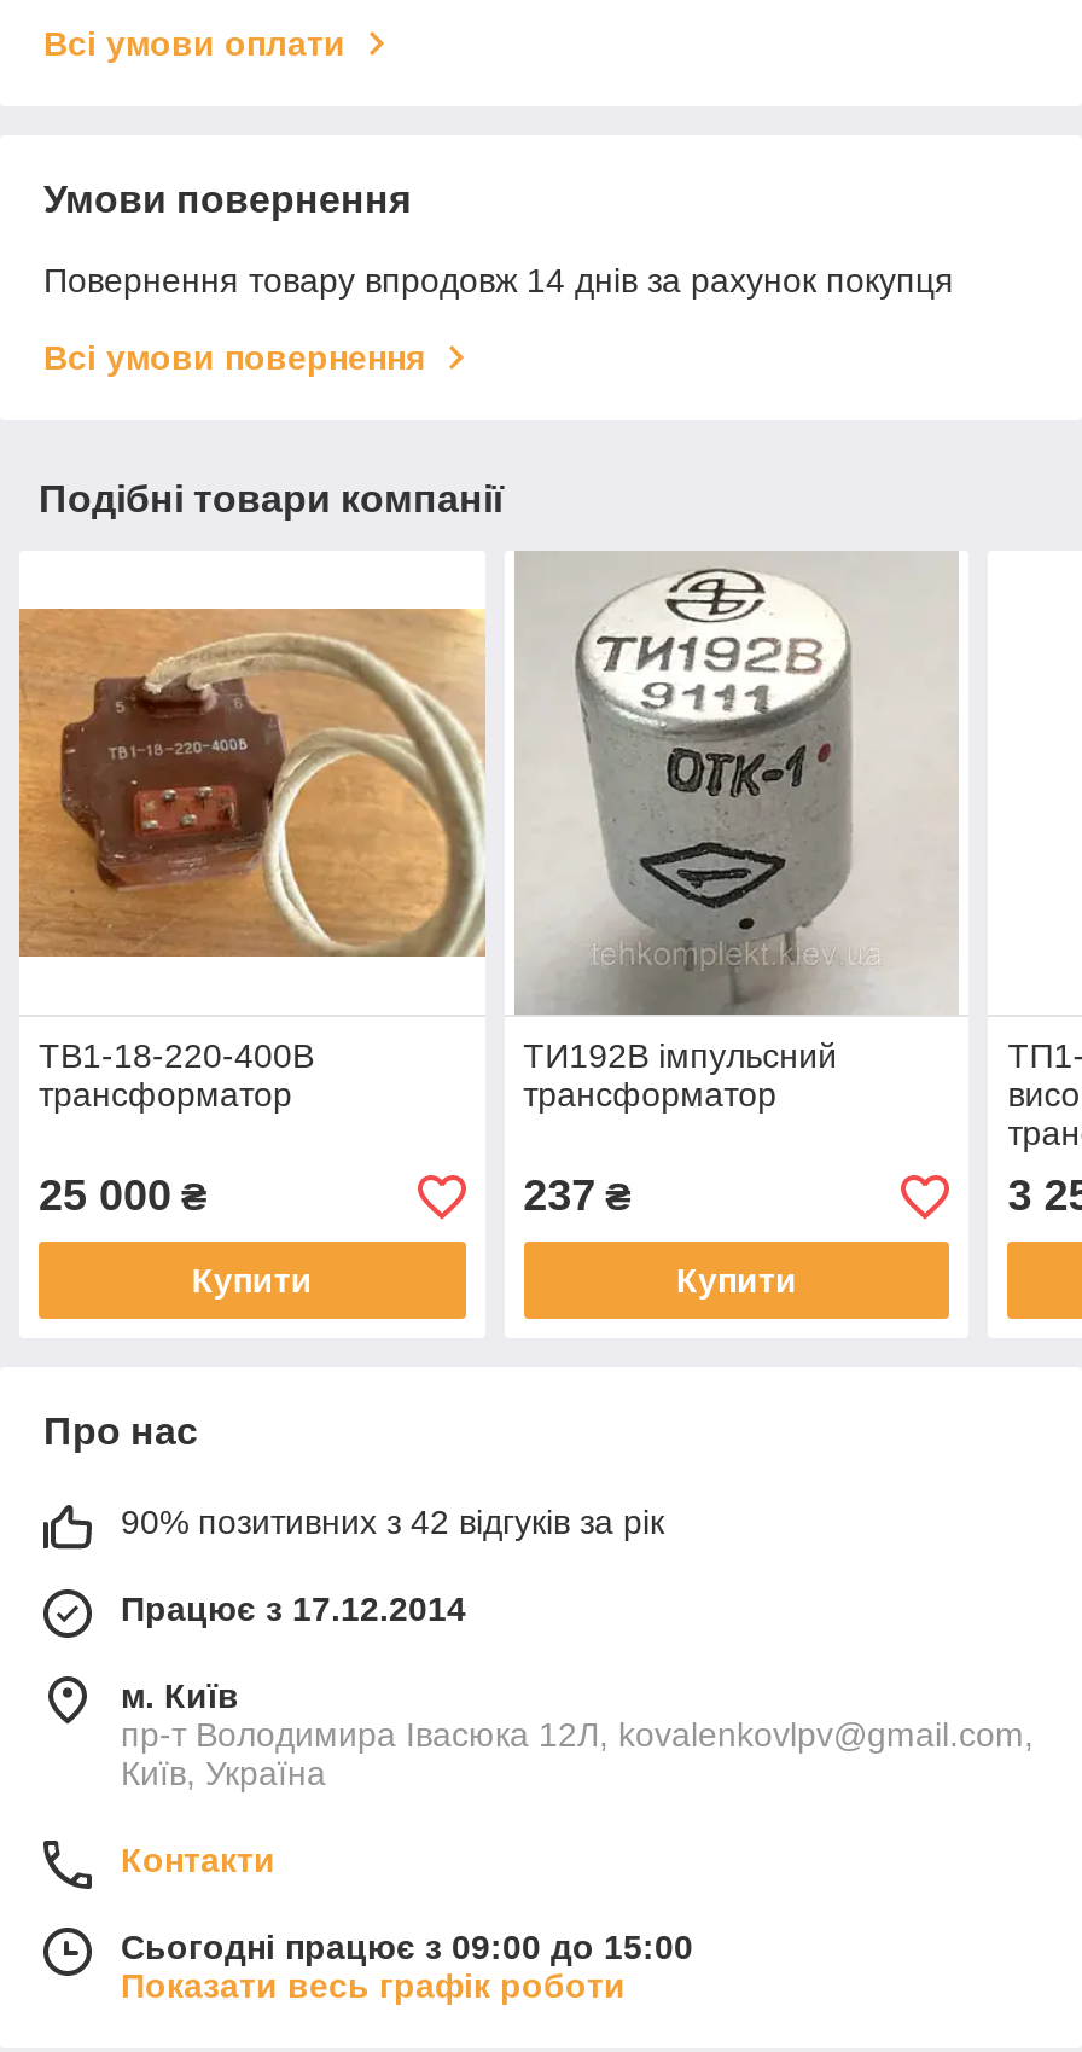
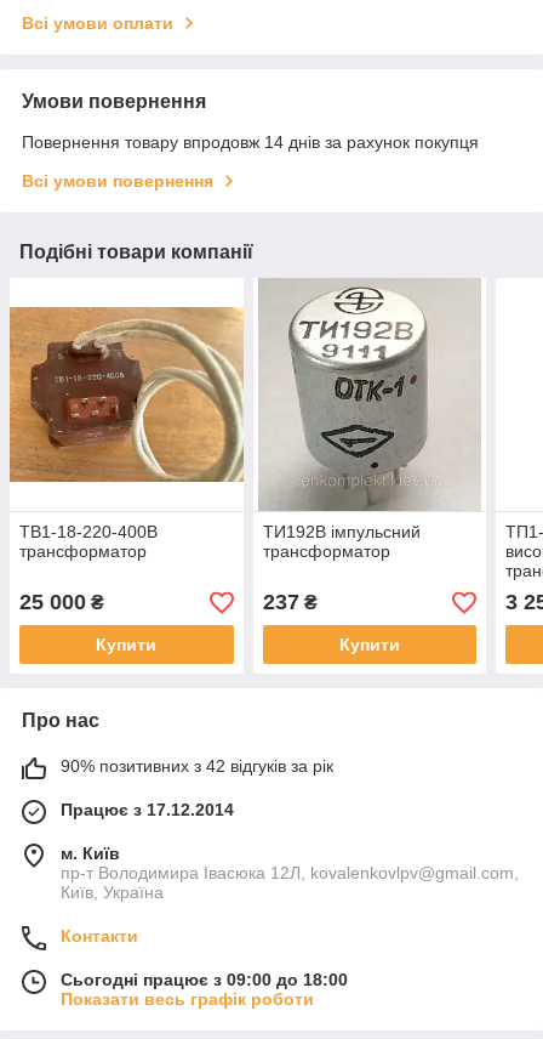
- Сьогодні працює з 09:00 до 15:00
+ Сьогодні працює з 09:00 до 18:00
